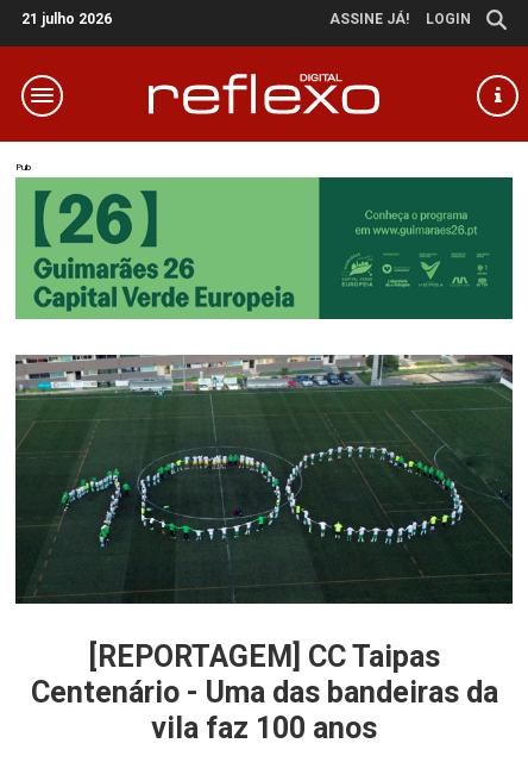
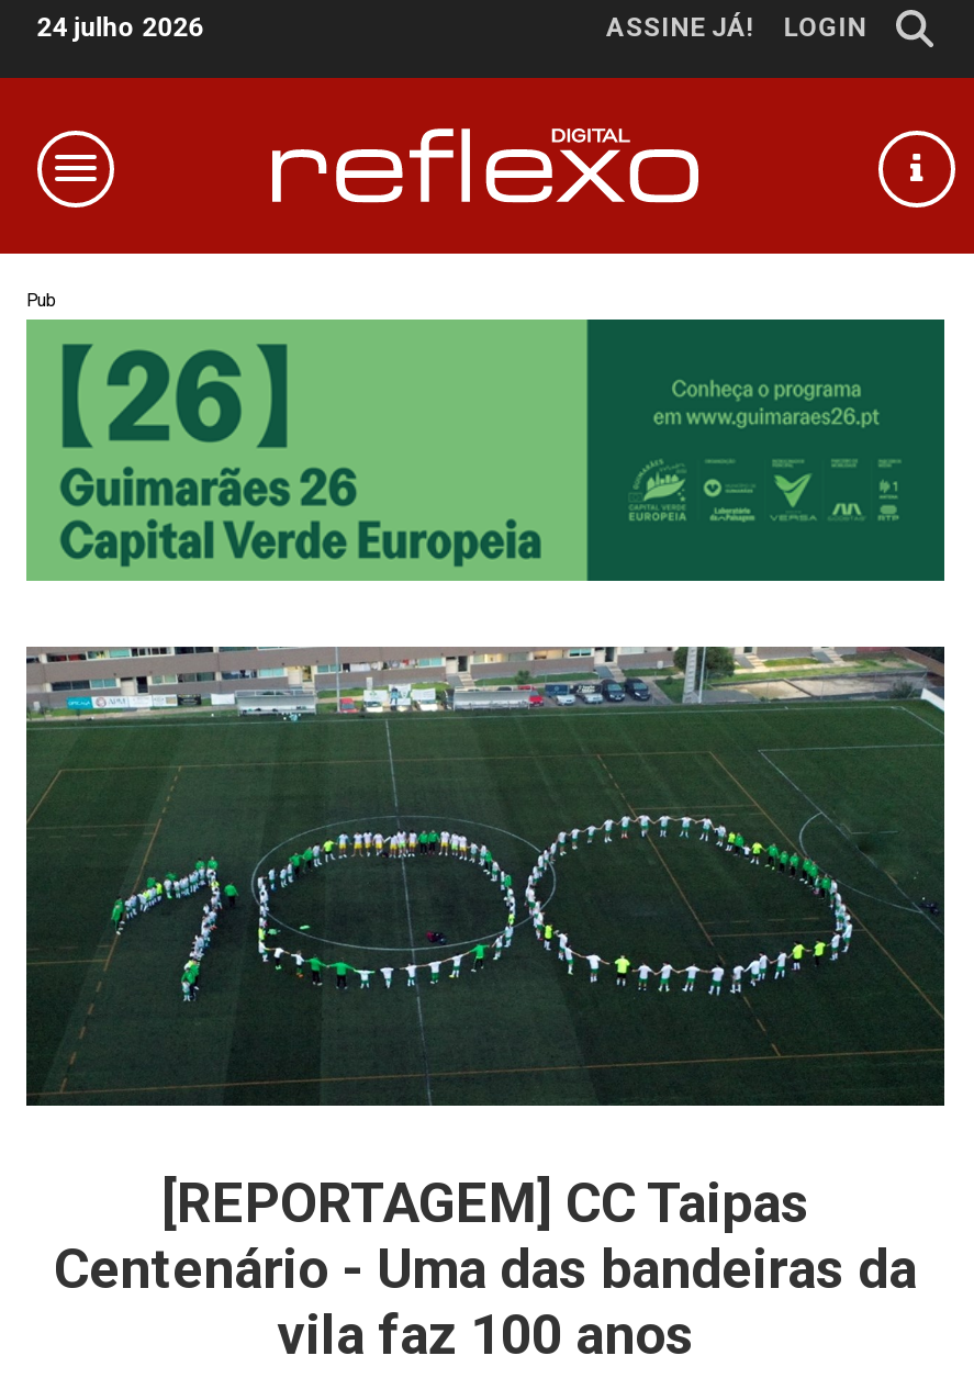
- 21 julho 2026
+ 24 julho 2026
